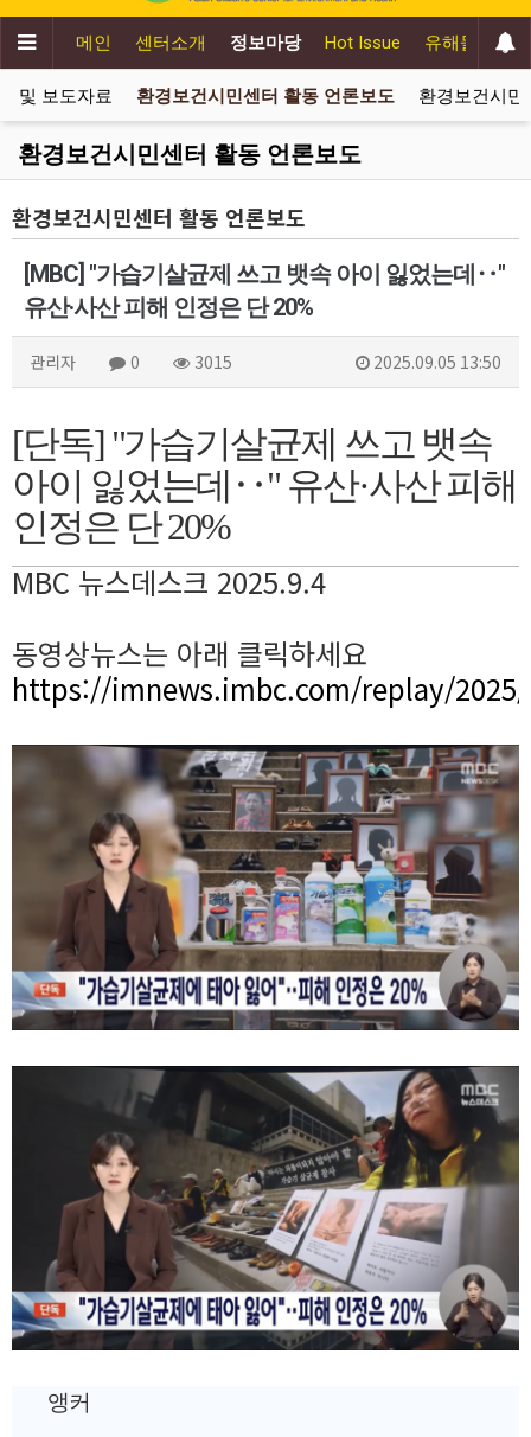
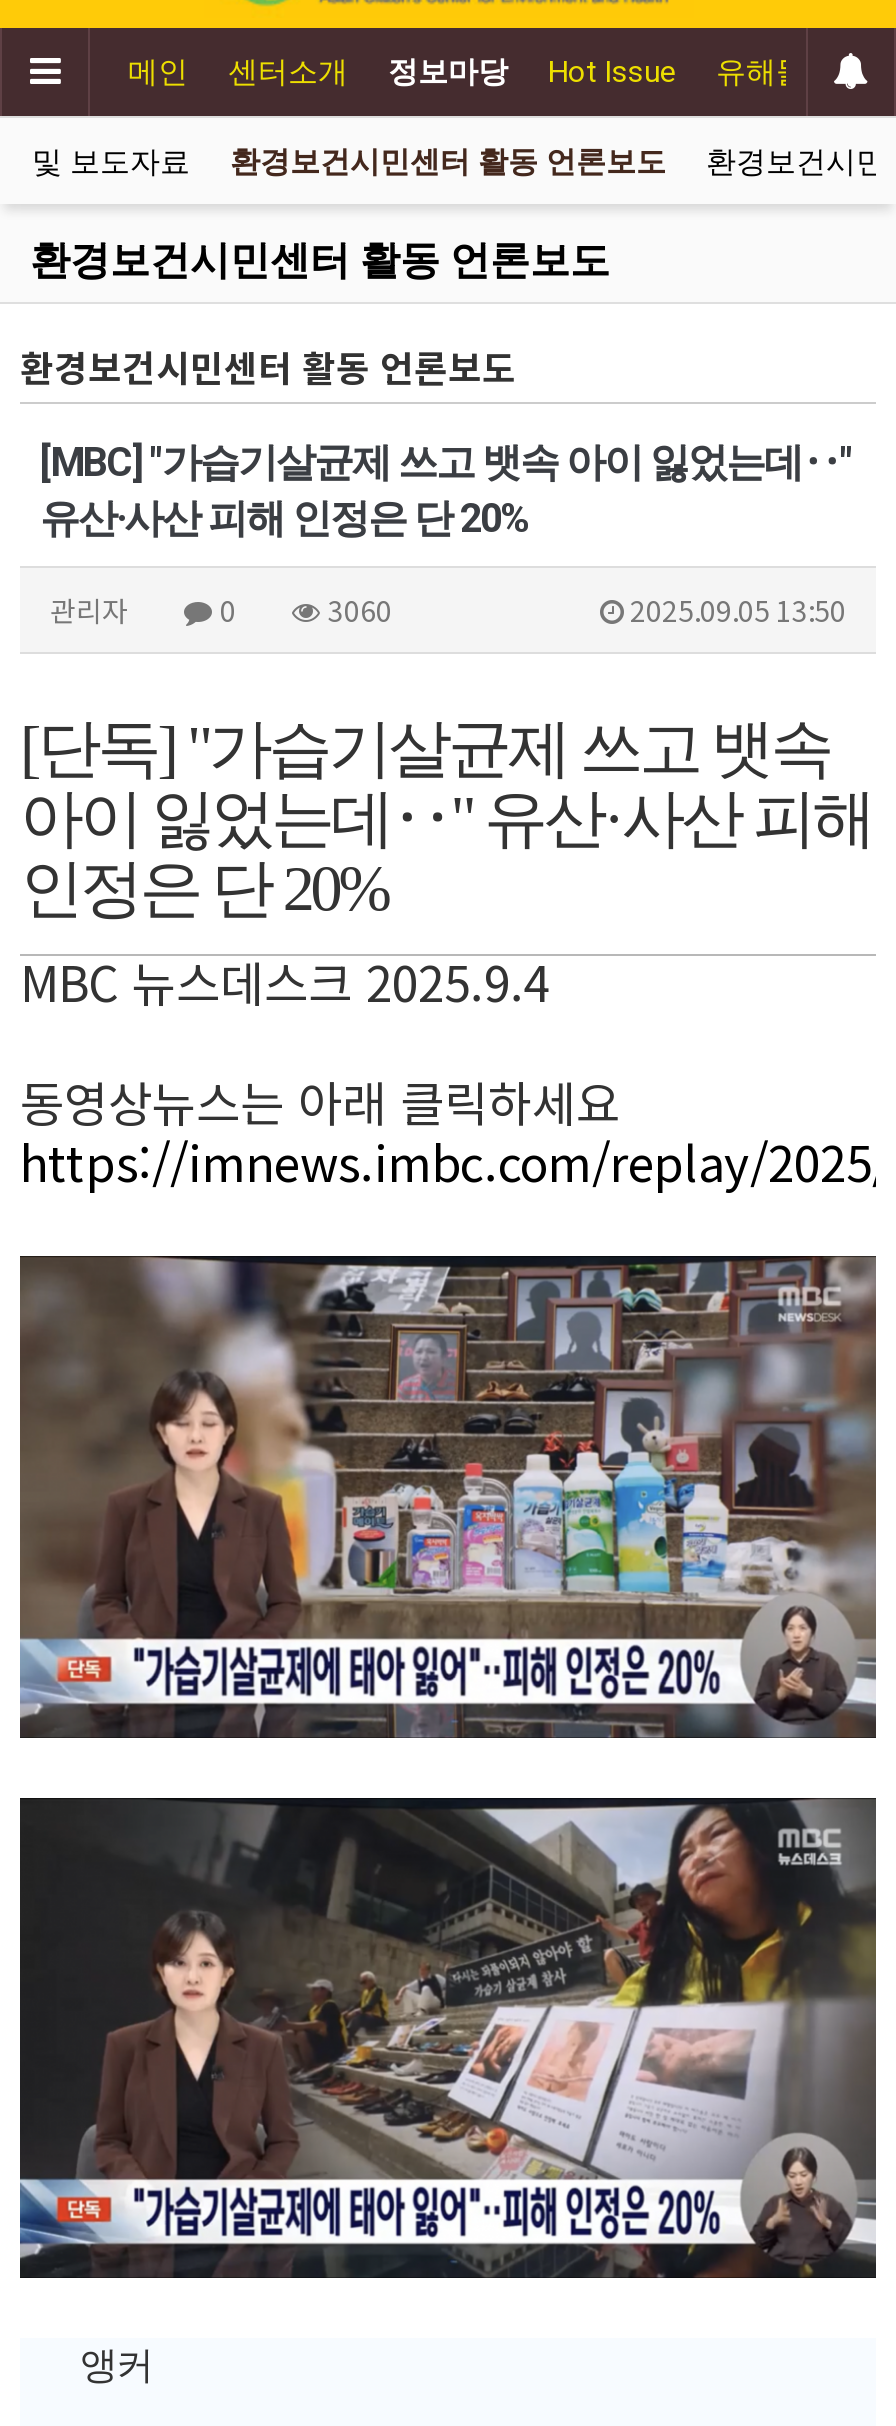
- 0 3015
+ 0 3060
